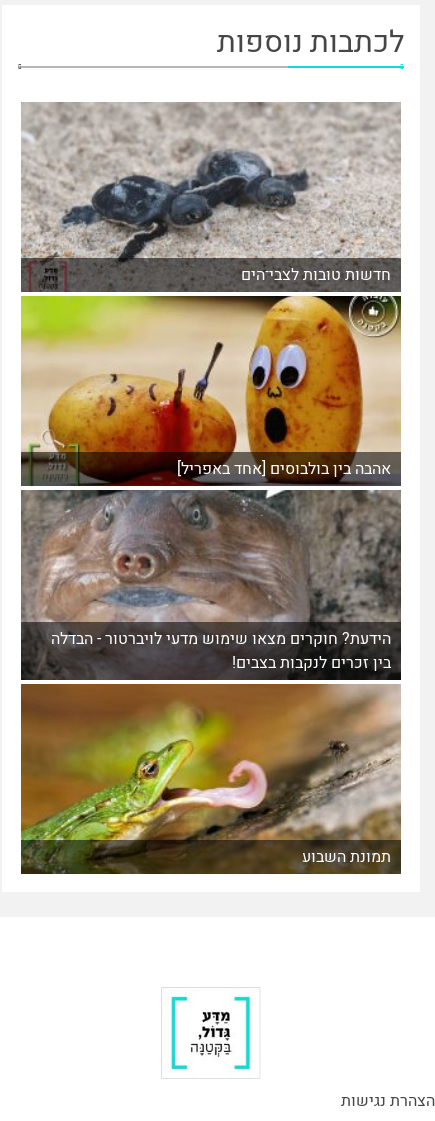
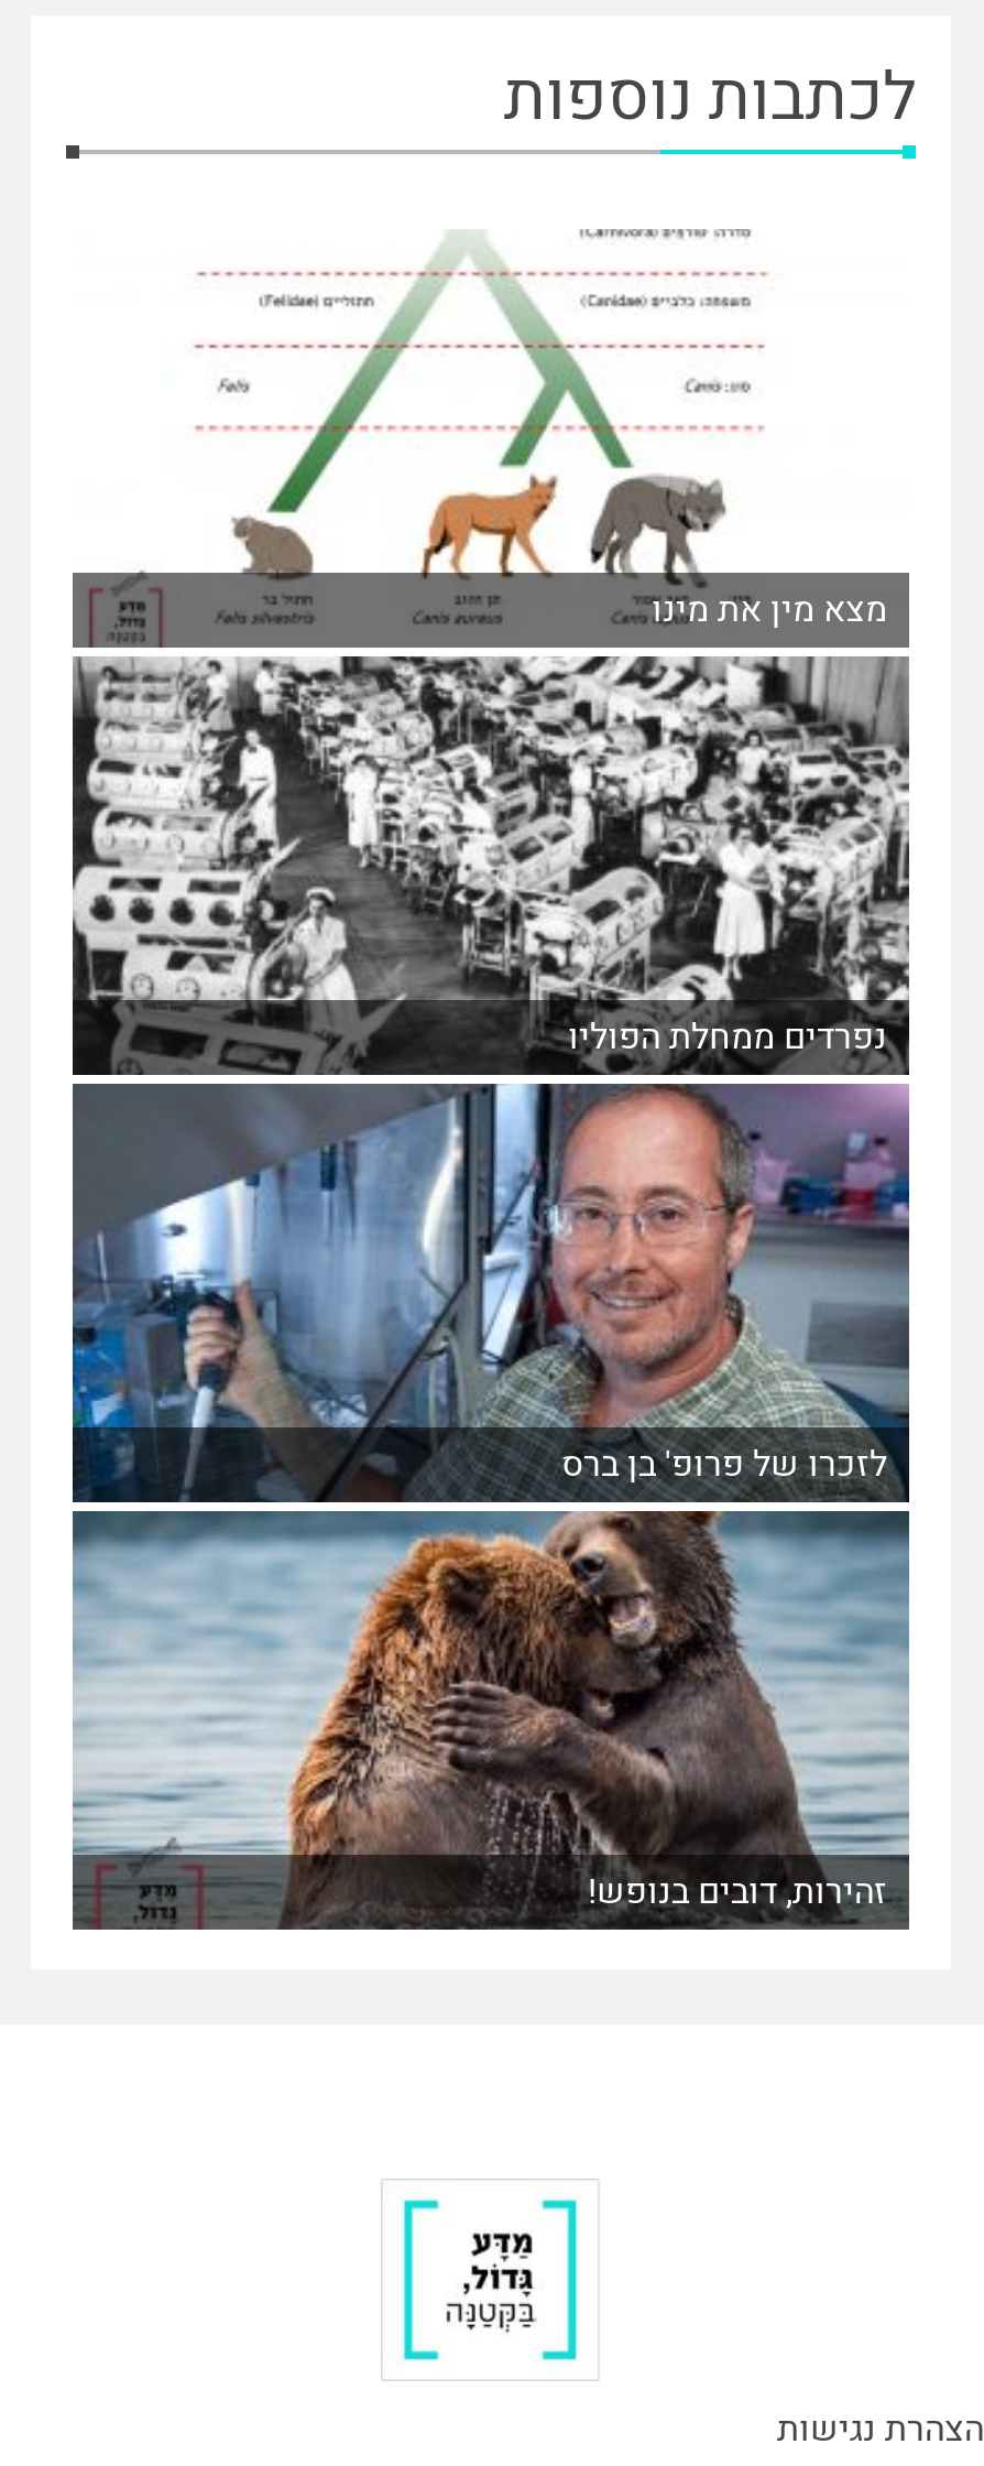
- [image]
- חדשות טובות לצבי־הים
+ [image]
+ מצא מין את מינו

- אהבה בין בולבוסים [אחד באפריל]
+ נפרדים ממחלת הפוליו

- הידעת? חוקרים מצאו שימוש מדעי לויברטור - הבדלה
- בין זכרים לנקבות בצבים!
+ לזכרו של פרופ' בן ברס

- תמונת השבוע
+ זהירות, דובים בנופש!
